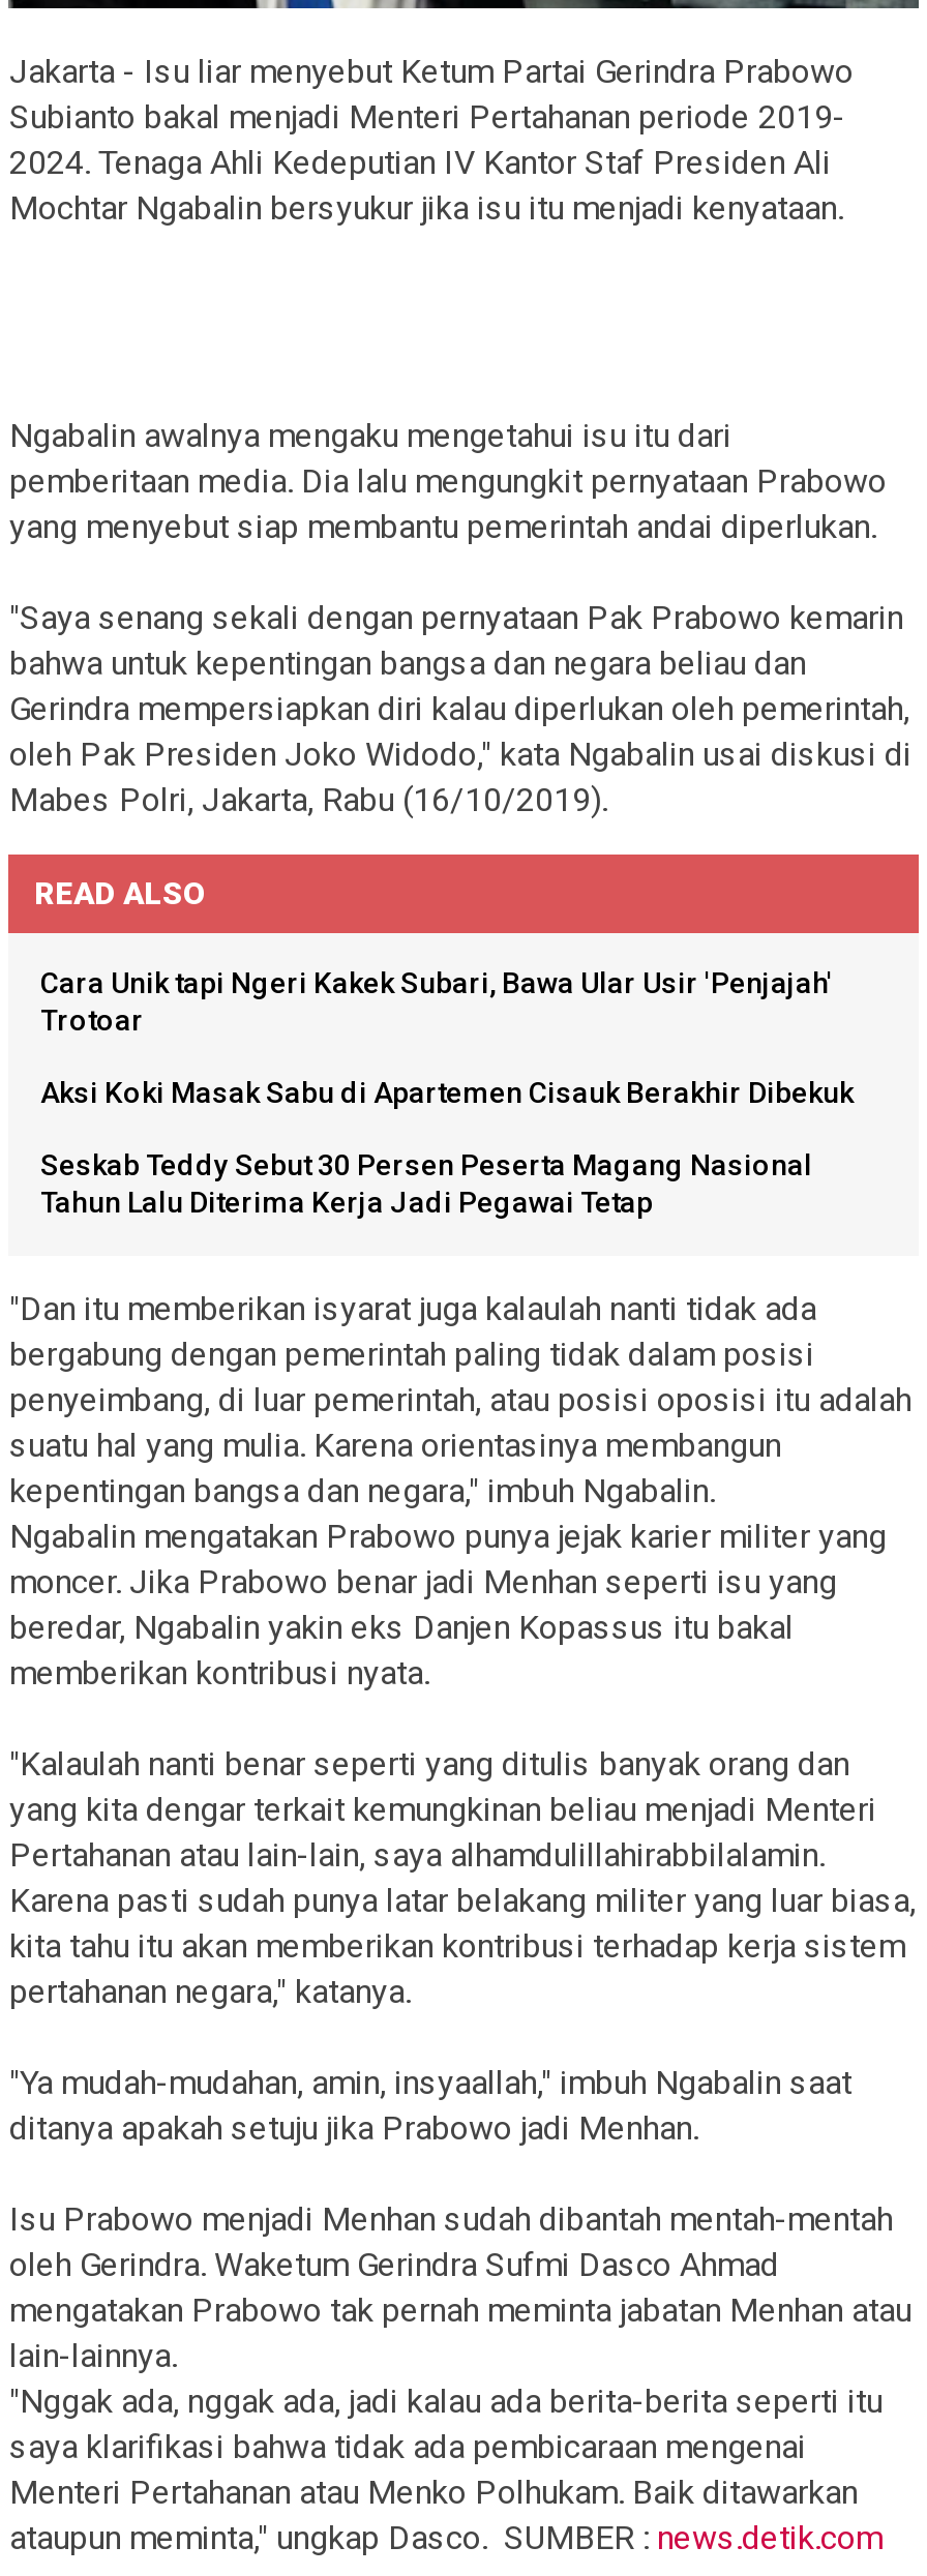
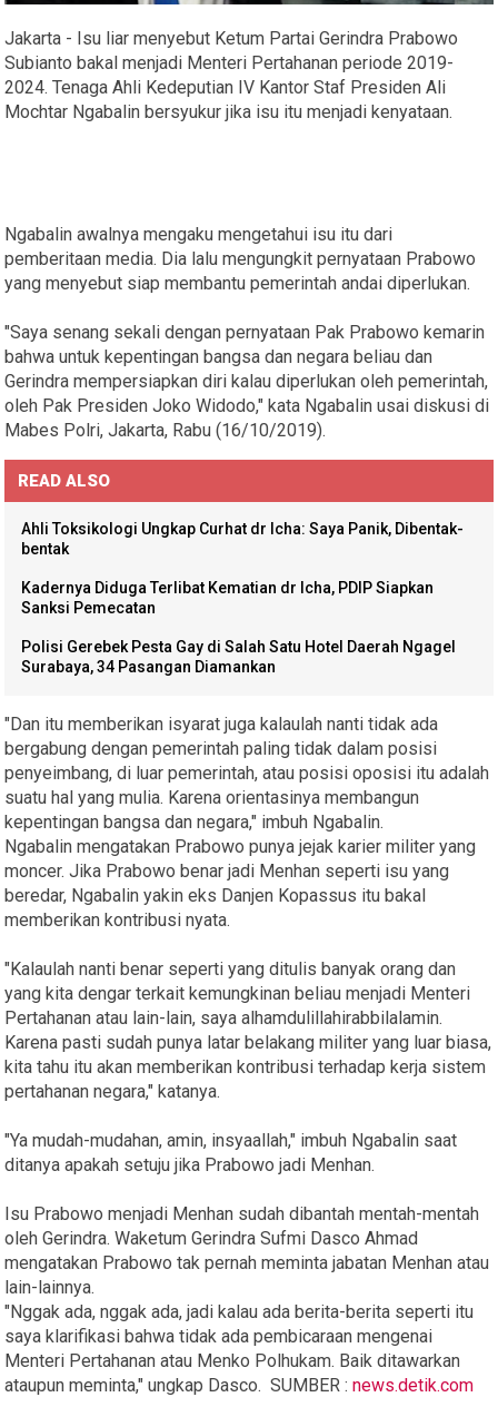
- Cara Unik tapi Ngeri Kakek Subari, Bawa Ular Usir 'Penjajah'
- Trotoar
+ Ahli Toksikologi Ungkap Curhat dr Icha: Saya Panik, Dibentak-
+ bentak

- Aksi Koki Masak Sabu di Apartemen Cisauk Berakhir Dibekuk
+ Kadernya Diduga Terlibat Kematian dr Icha, PDIP Siapkan
+ Sanksi Pemecatan

- Seskab Teddy Sebut 30 Persen Peserta Magang Nasional
- Tahun Lalu Diterima Kerja Jadi Pegawai Tetap
+ Polisi Gerebek Pesta Gay di Salah Satu Hotel Daerah Ngagel
+ Surabaya, 34 Pasangan Diamankan
